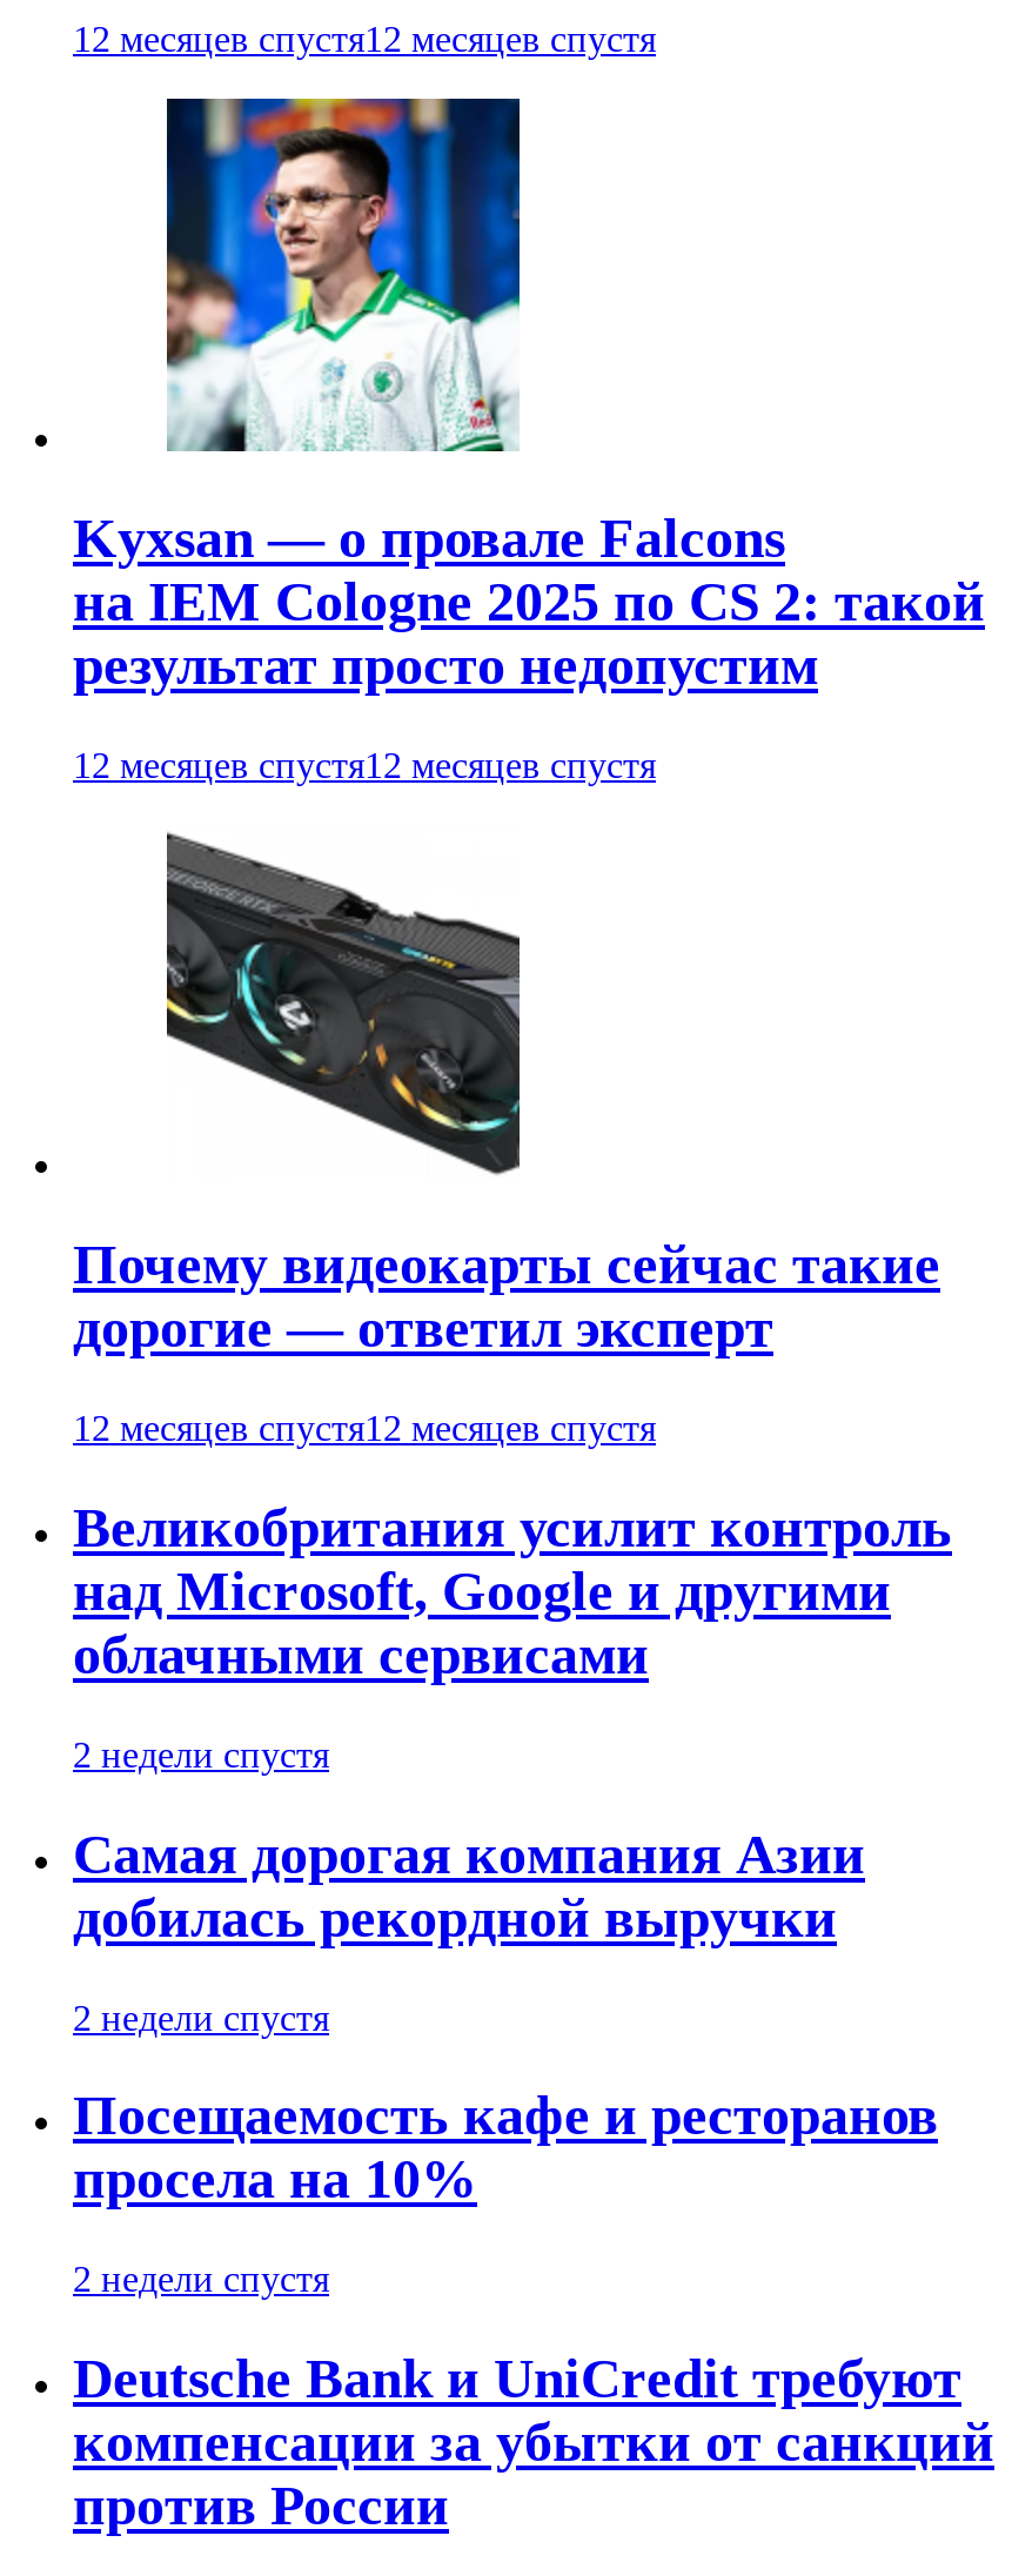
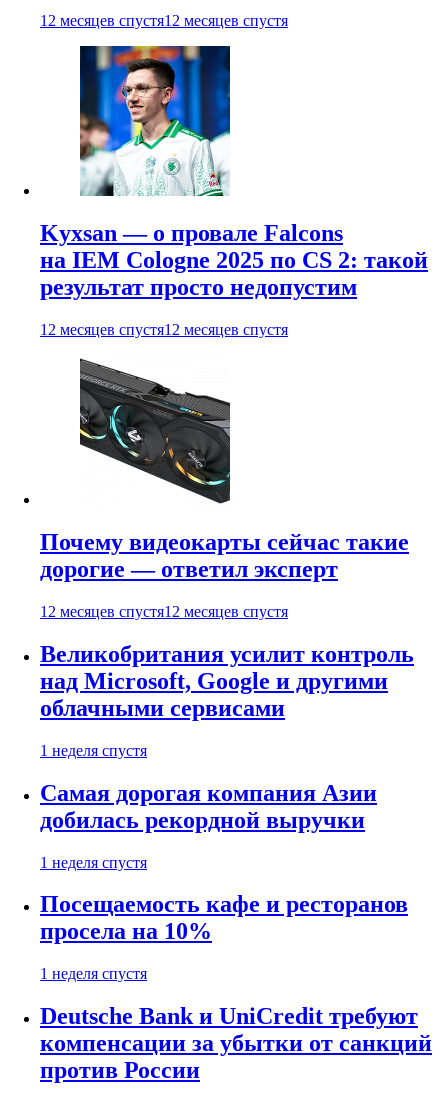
- 2 недели спустя
+ 1 неделя спустя

- 2 недели спустя
+ 1 неделя спустя

- 2 недели спустя
+ 1 неделя спустя
